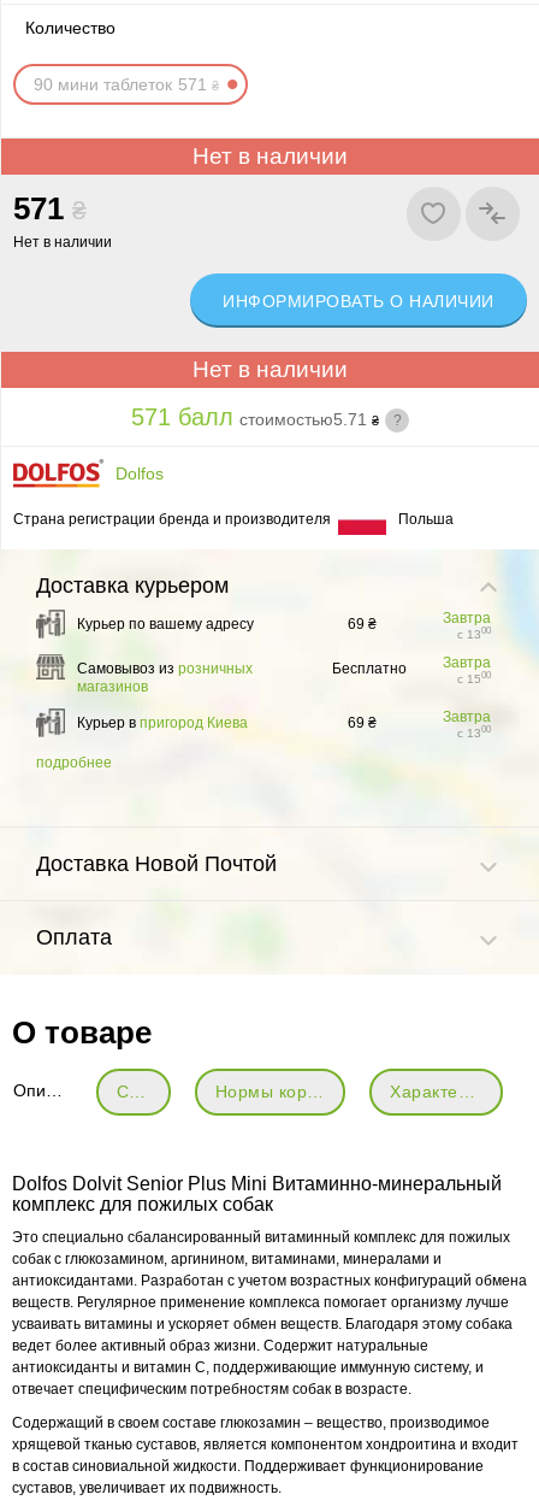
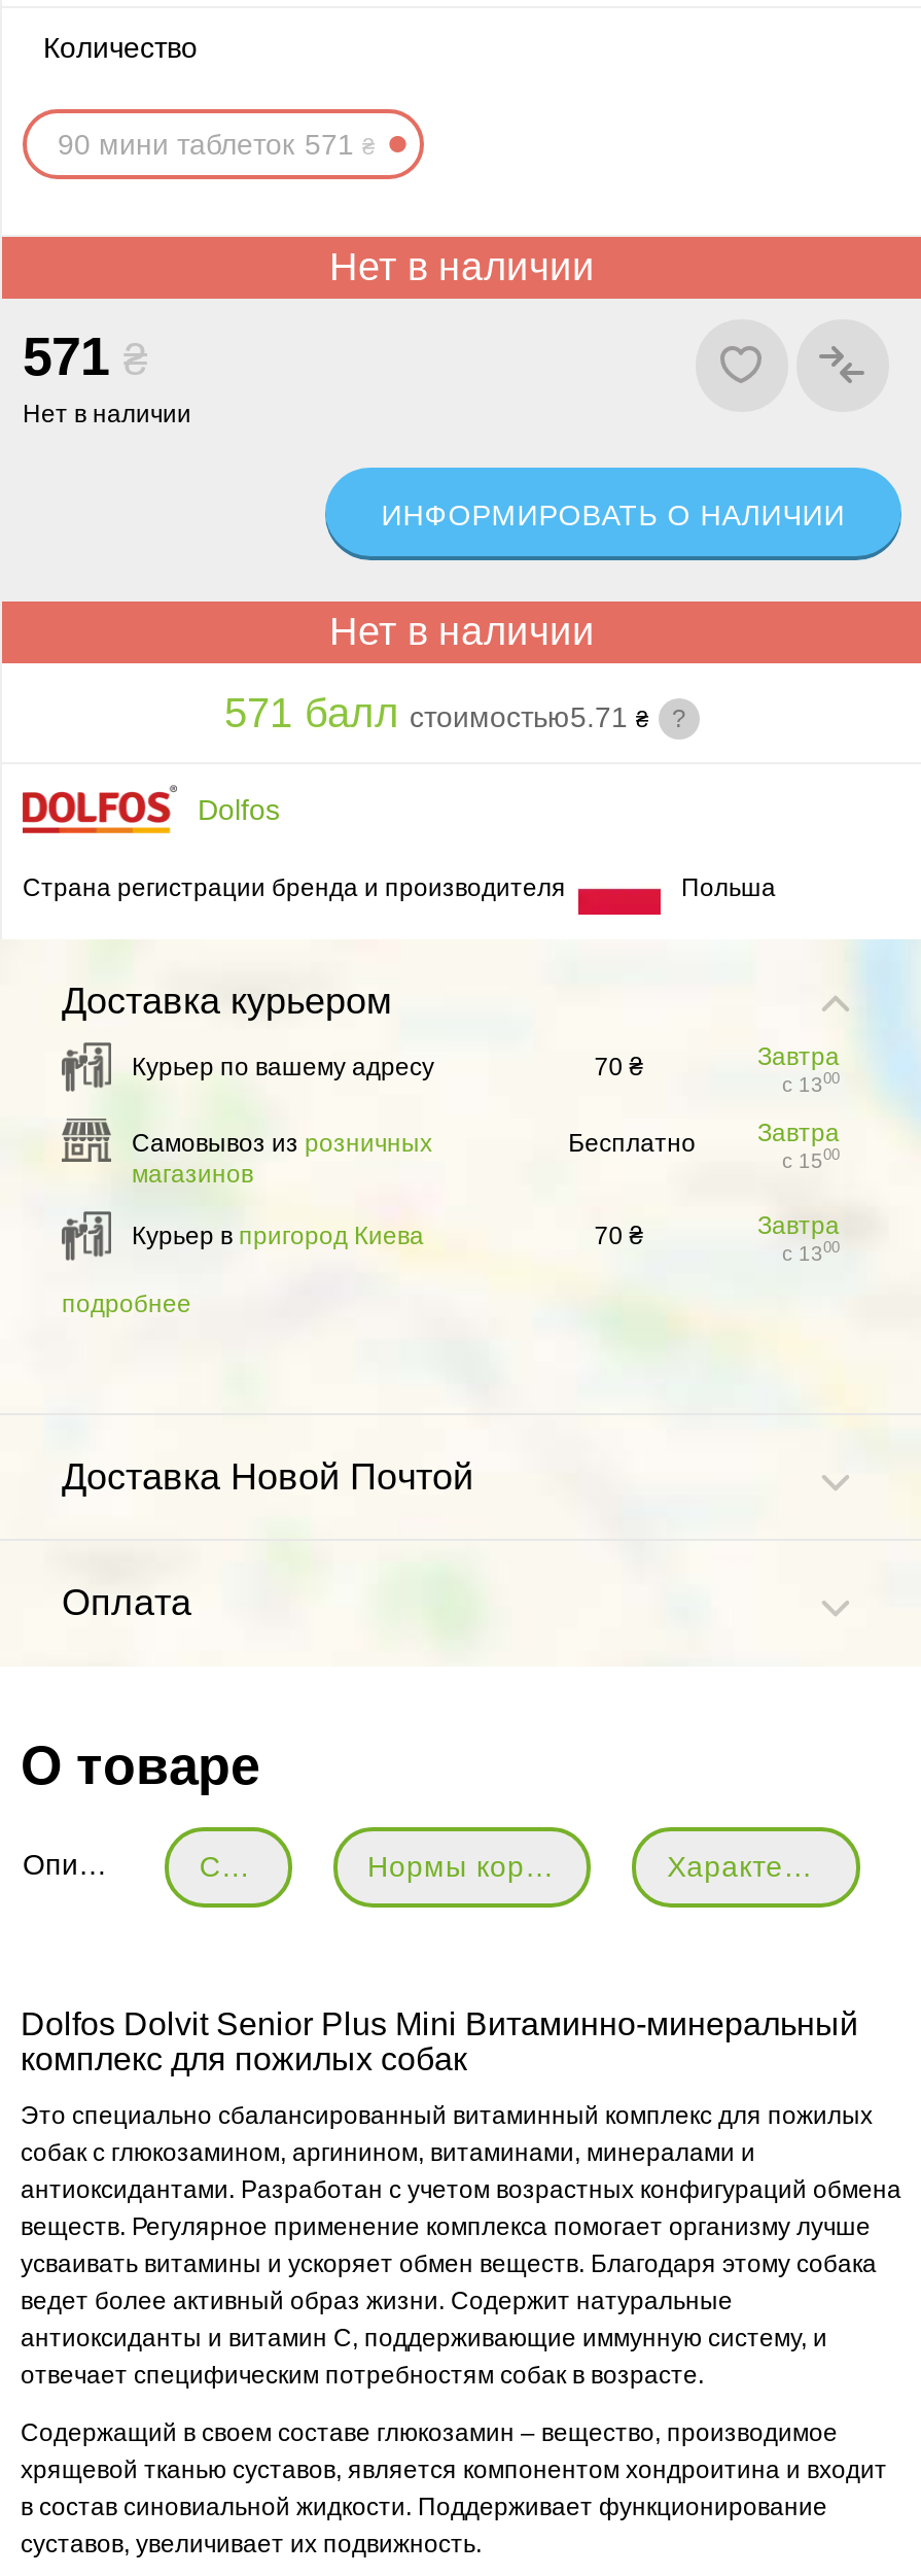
- 69 ₴
+ 70 ₴

- 69 ₴
+ 70 ₴
